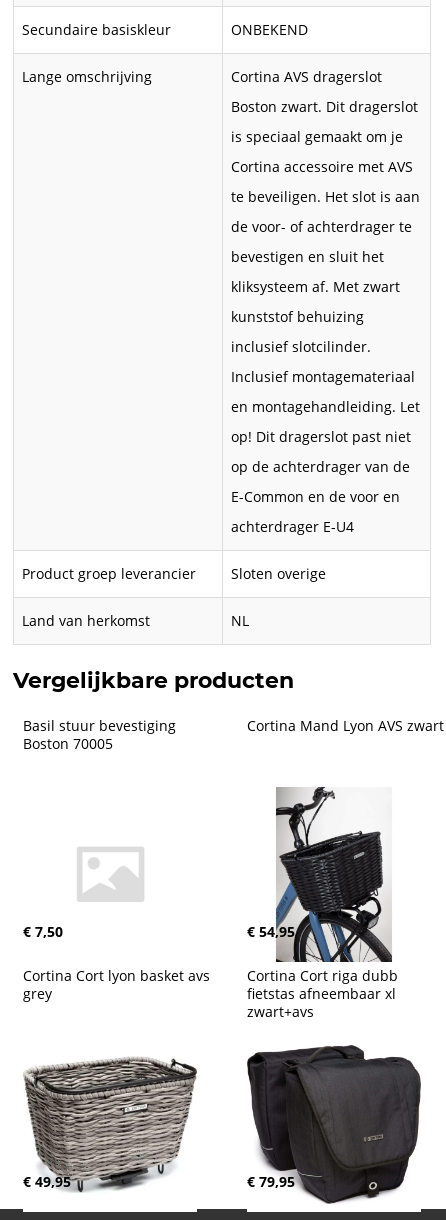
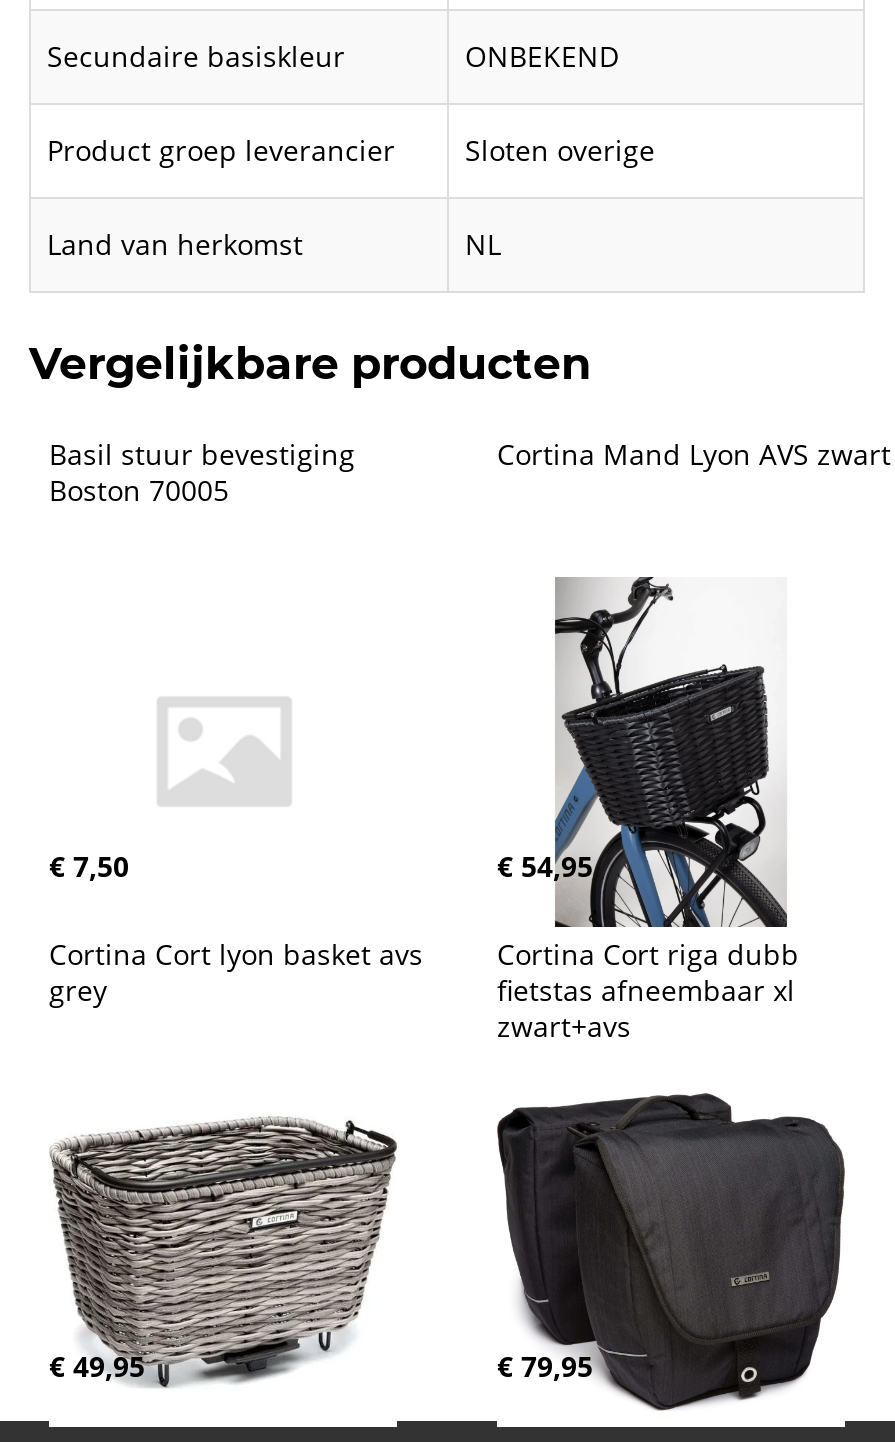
- Lange omschrijving
- Cortina AVS dragerslot
- Boston zwart. Dit dragerslot
- is speciaal gemaakt om je
- Cortina accessoire met AVS
- te beveiligen. Het slot is aan
- de voor- of achterdrager te
- bevestigen en sluit het
- kliksysteem af. Met zwart
- kunststof behuizing
- inclusief slotcilinder.
- Inclusief montagemateriaal
- en montagehandleiding. Let
- op! Dit dragerslot past niet
- op de achterdrager van de
- E-Common en de voor en
- achterdrager E-U4
